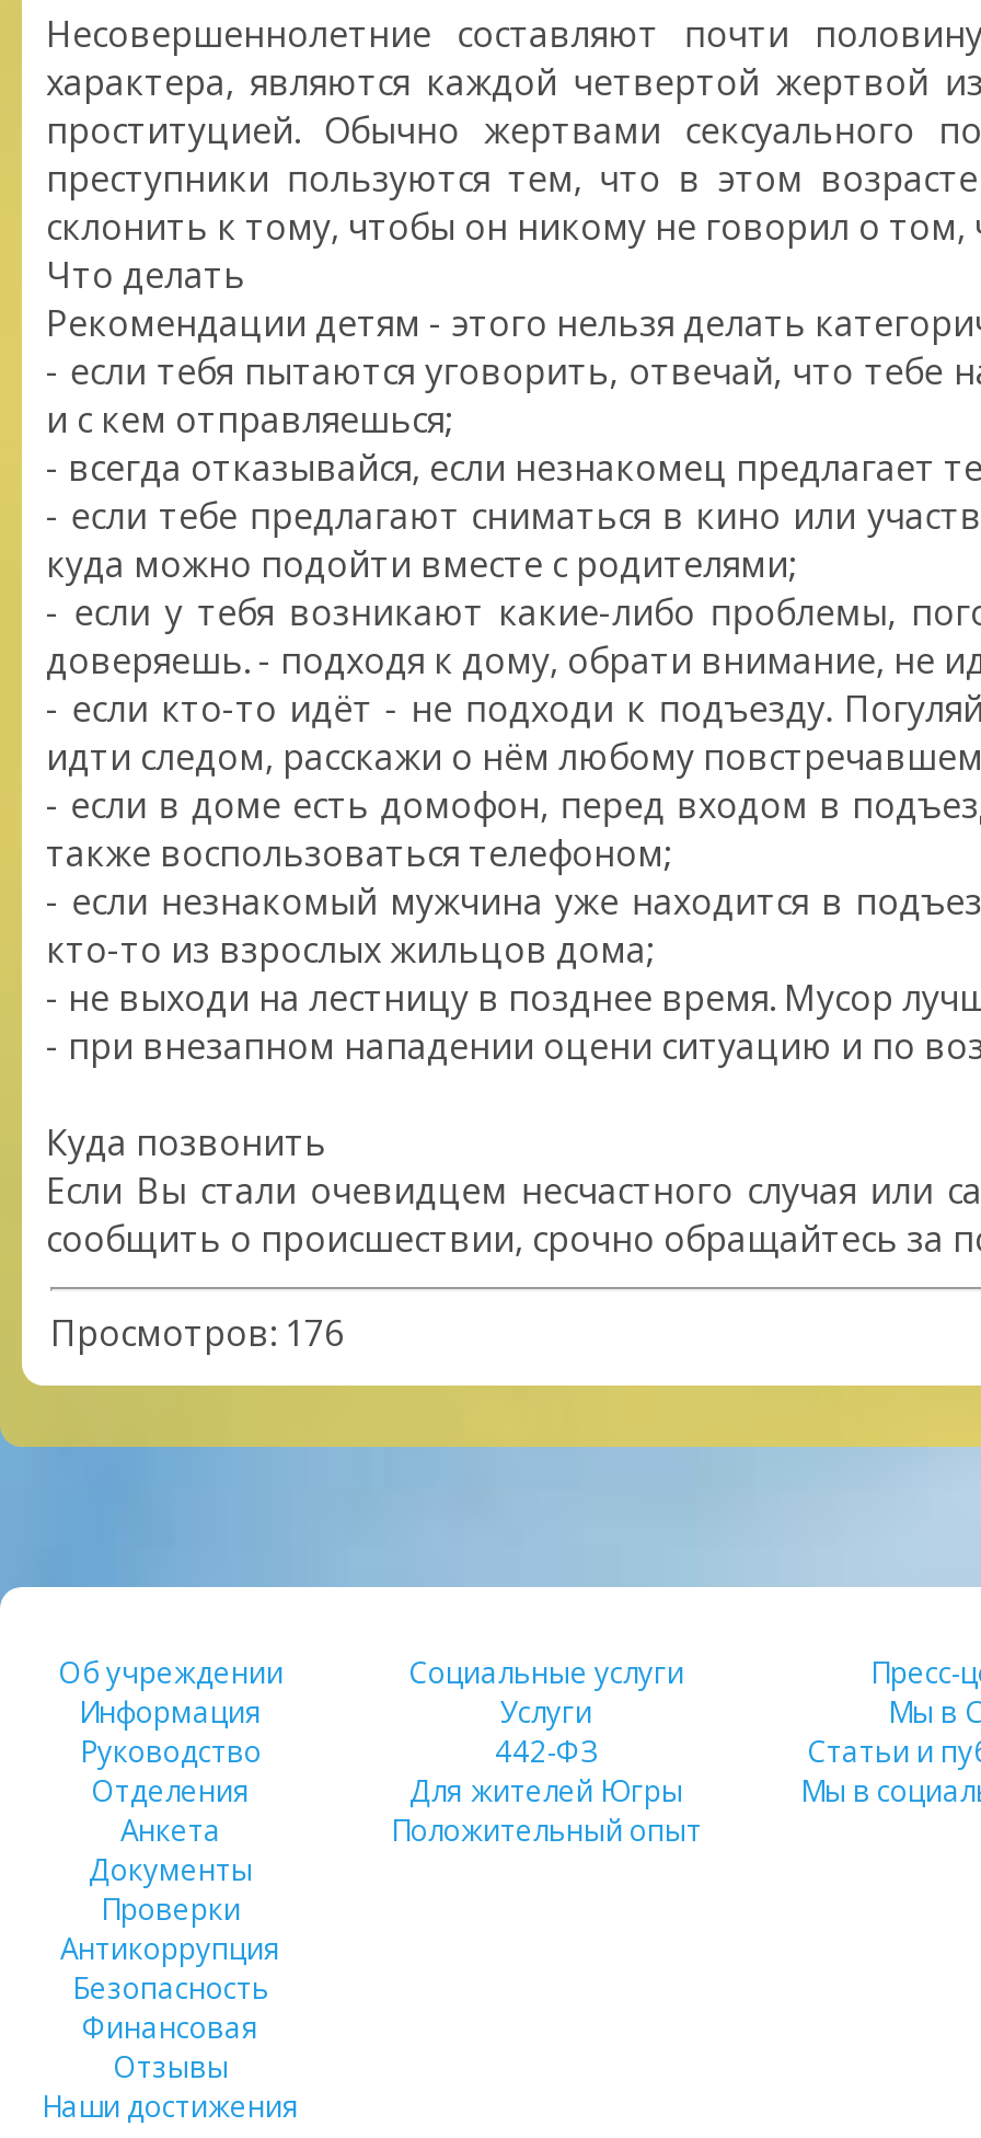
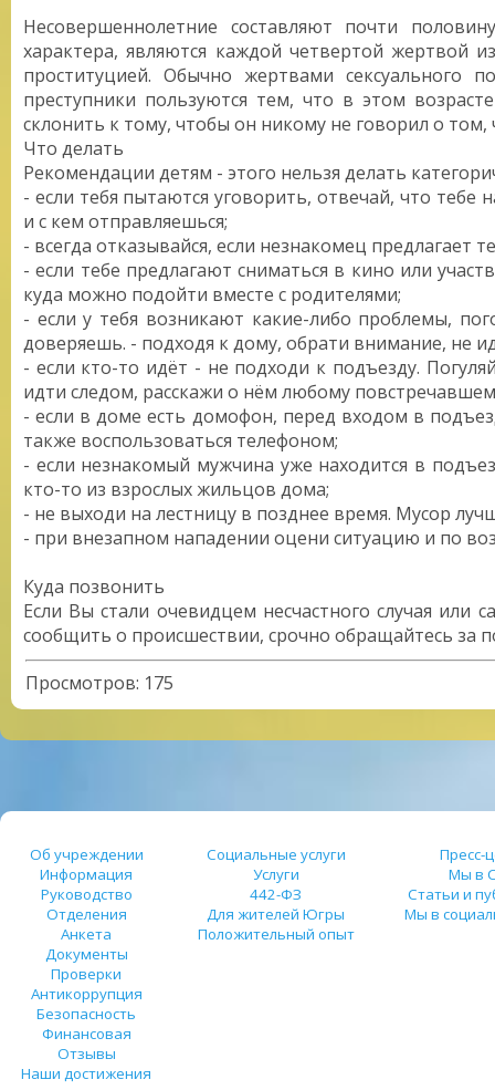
- Просмотров: 176
+ Просмотров: 175
